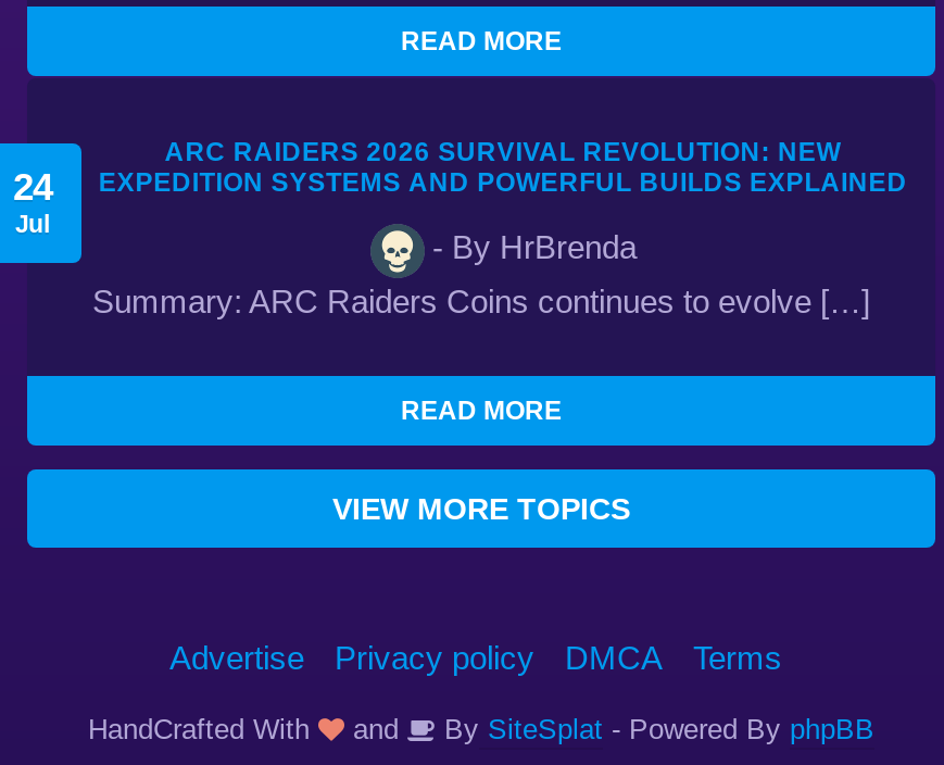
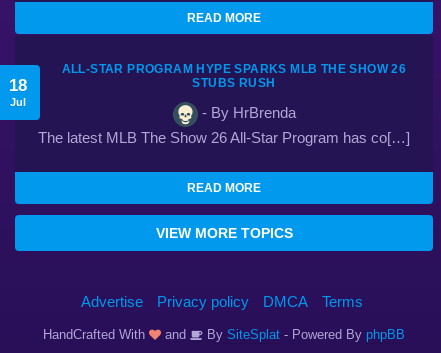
- ARC RAIDERS 2026 SURVIVAL REVOLUTION: NEW
- EXPEDITION SYSTEMS AND POWERFUL BUILDS EXPLAINED
+ ALL-STAR PROGRAM HYPE SPARKS MLB THE SHOW 26
+ STUBS RUSH

- 24
+ 18

- Summary: ARC Raiders Coins continues to evolve […]
+ The latest MLB The Show 26 All-Star Program has co[…]
